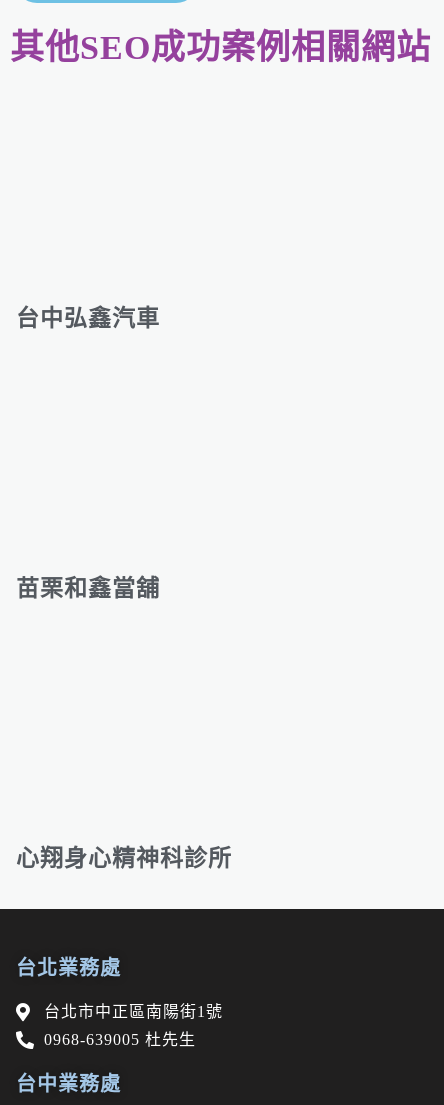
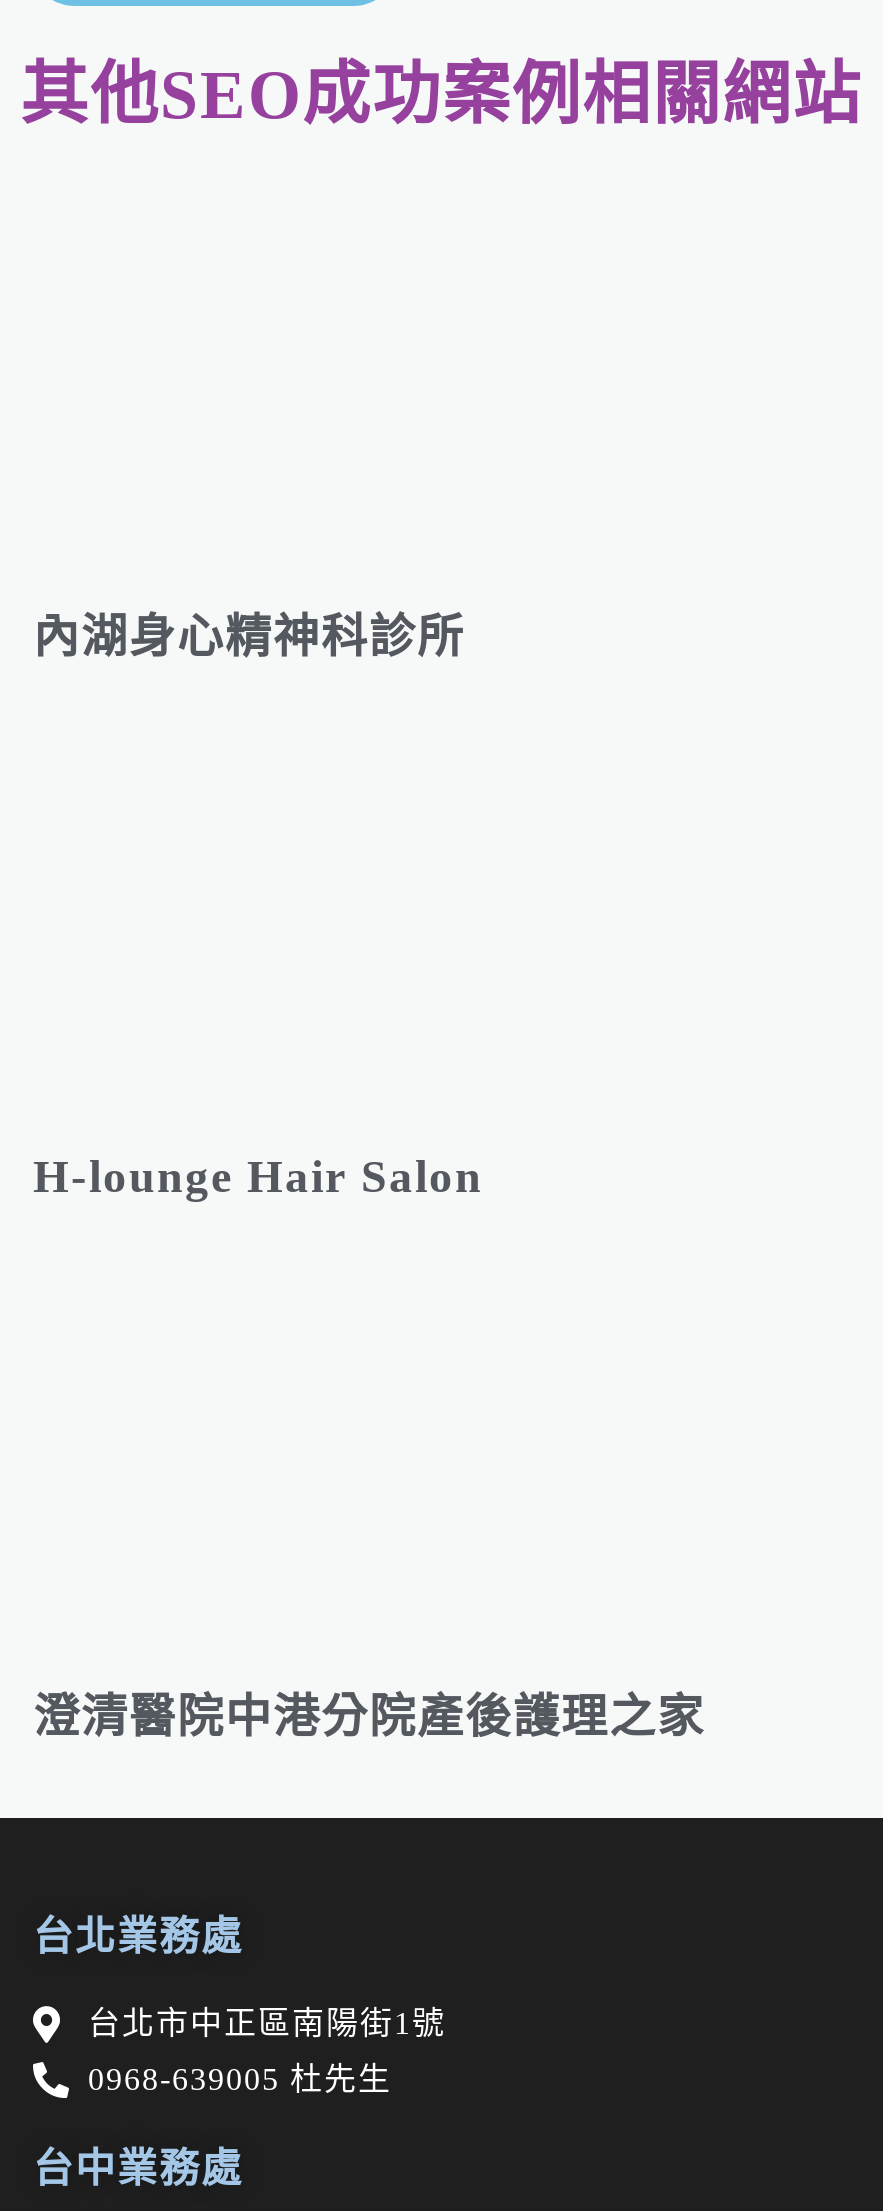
- 台中弘鑫汽車
+ 內湖身心精神科診所

- 苗栗和鑫當舖
+ H-lounge Hair Salon

- 心翔身心精神科診所
+ 澄清醫院中港分院產後護理之家
